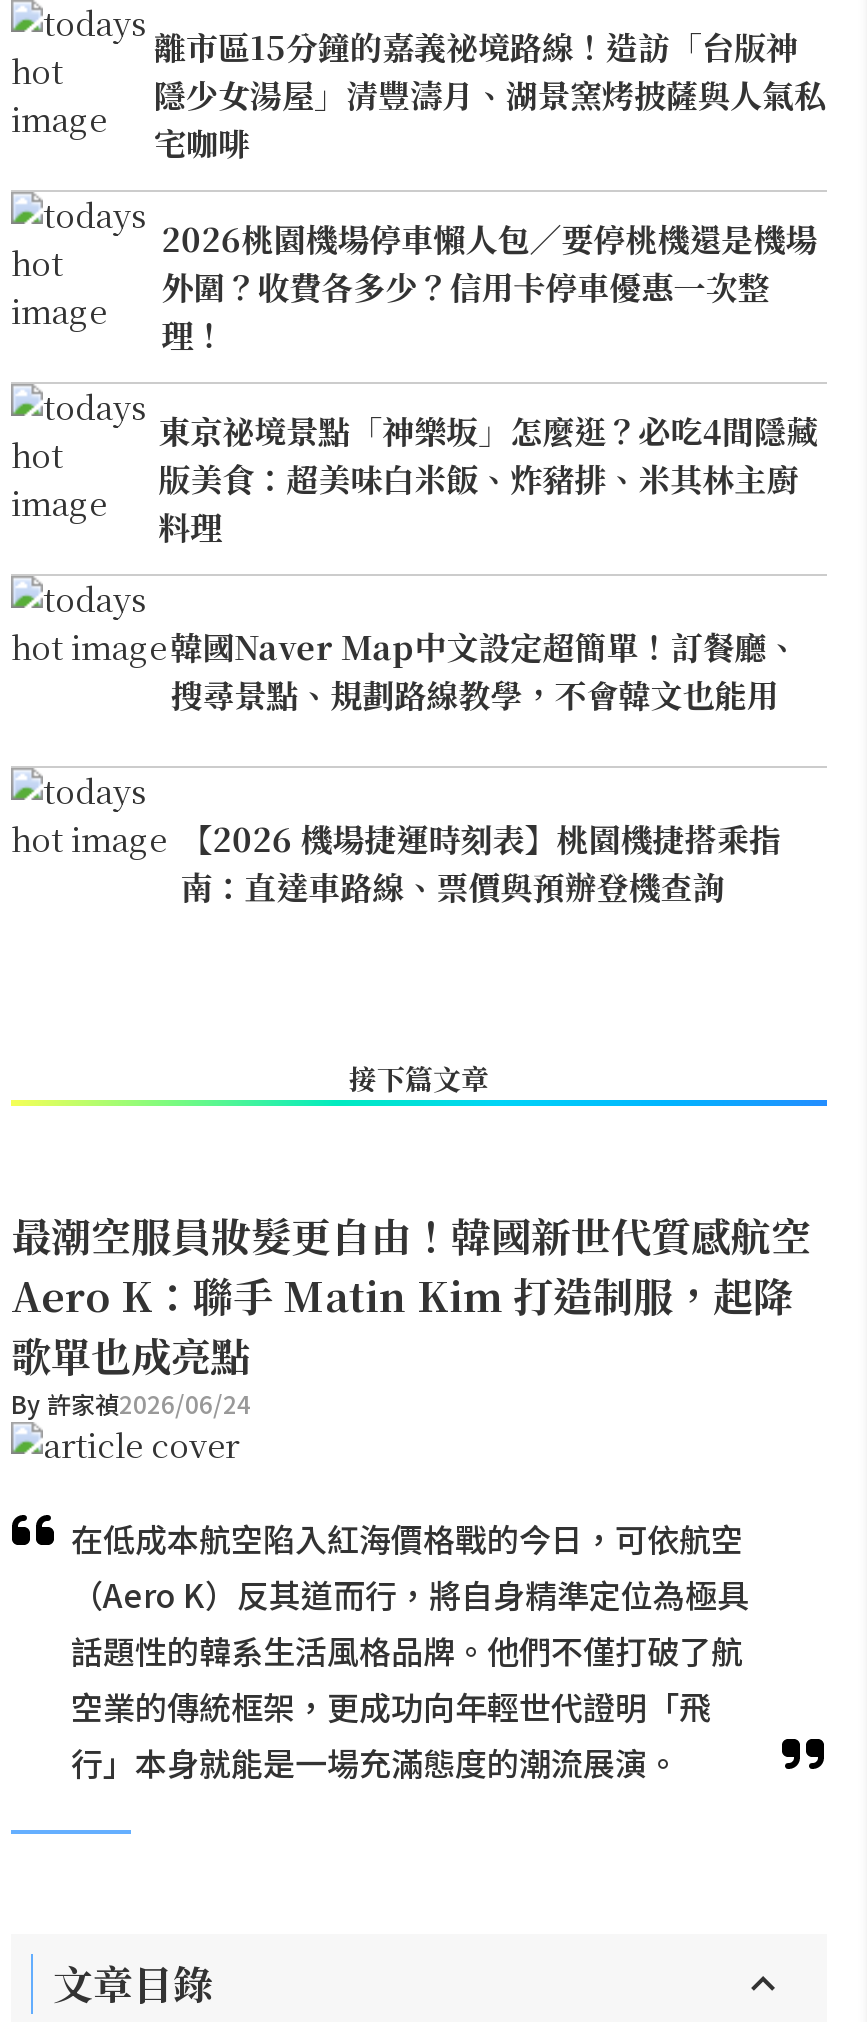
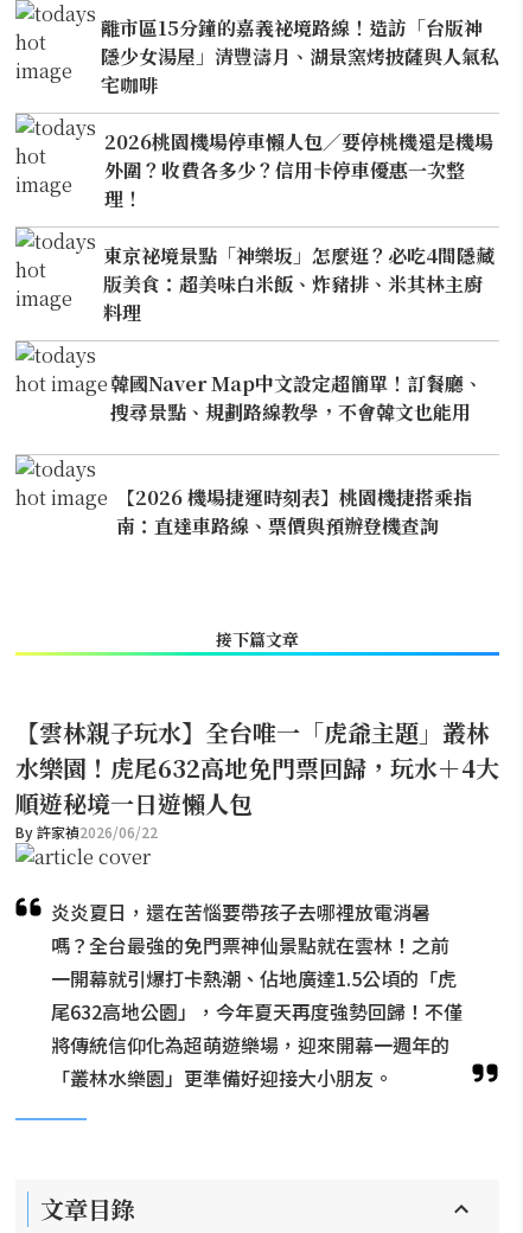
- 最潮空服員妝髮更自由！韓國新世代質感航空
- Aero K：聯手 Matin Kim 打造制服，起降
- 歌單也成亮點
- By 許家禎2026/06/24
+ 【雲林親子玩水】全台唯一「虎爺主題」叢林
+ 水樂園！虎尾632高地免門票回歸，玩水＋4大
+ 順遊秘境一日遊懶人包
+ By 許家禎2026/06/22

- 在低成本航空陷入紅海價格戰的今日，可依航空
- （Aero K）反其道而行，將自身精準定位為極具
- 話題性的韓系生活風格品牌。他們不僅打破了航
- 空業的傳統框架，更成功向年輕世代證明「飛
- 行」本身就能是一場充滿態度的潮流展演。
+ 炎炎夏日，還在苦惱要帶孩子去哪裡放電消暑
+ 嗎？全台最強的免門票神仙景點就在雲林！之前
+ 一開幕就引爆打卡熱潮、佔地廣達1.5公頃的「虎
+ 尾632高地公園」，今年夏天再度強勢回歸！不僅
+ 將傳統信仰化為超萌遊樂場，迎來開幕一週年的
+ 「叢林水樂園」更準備好迎接大小朋友。
